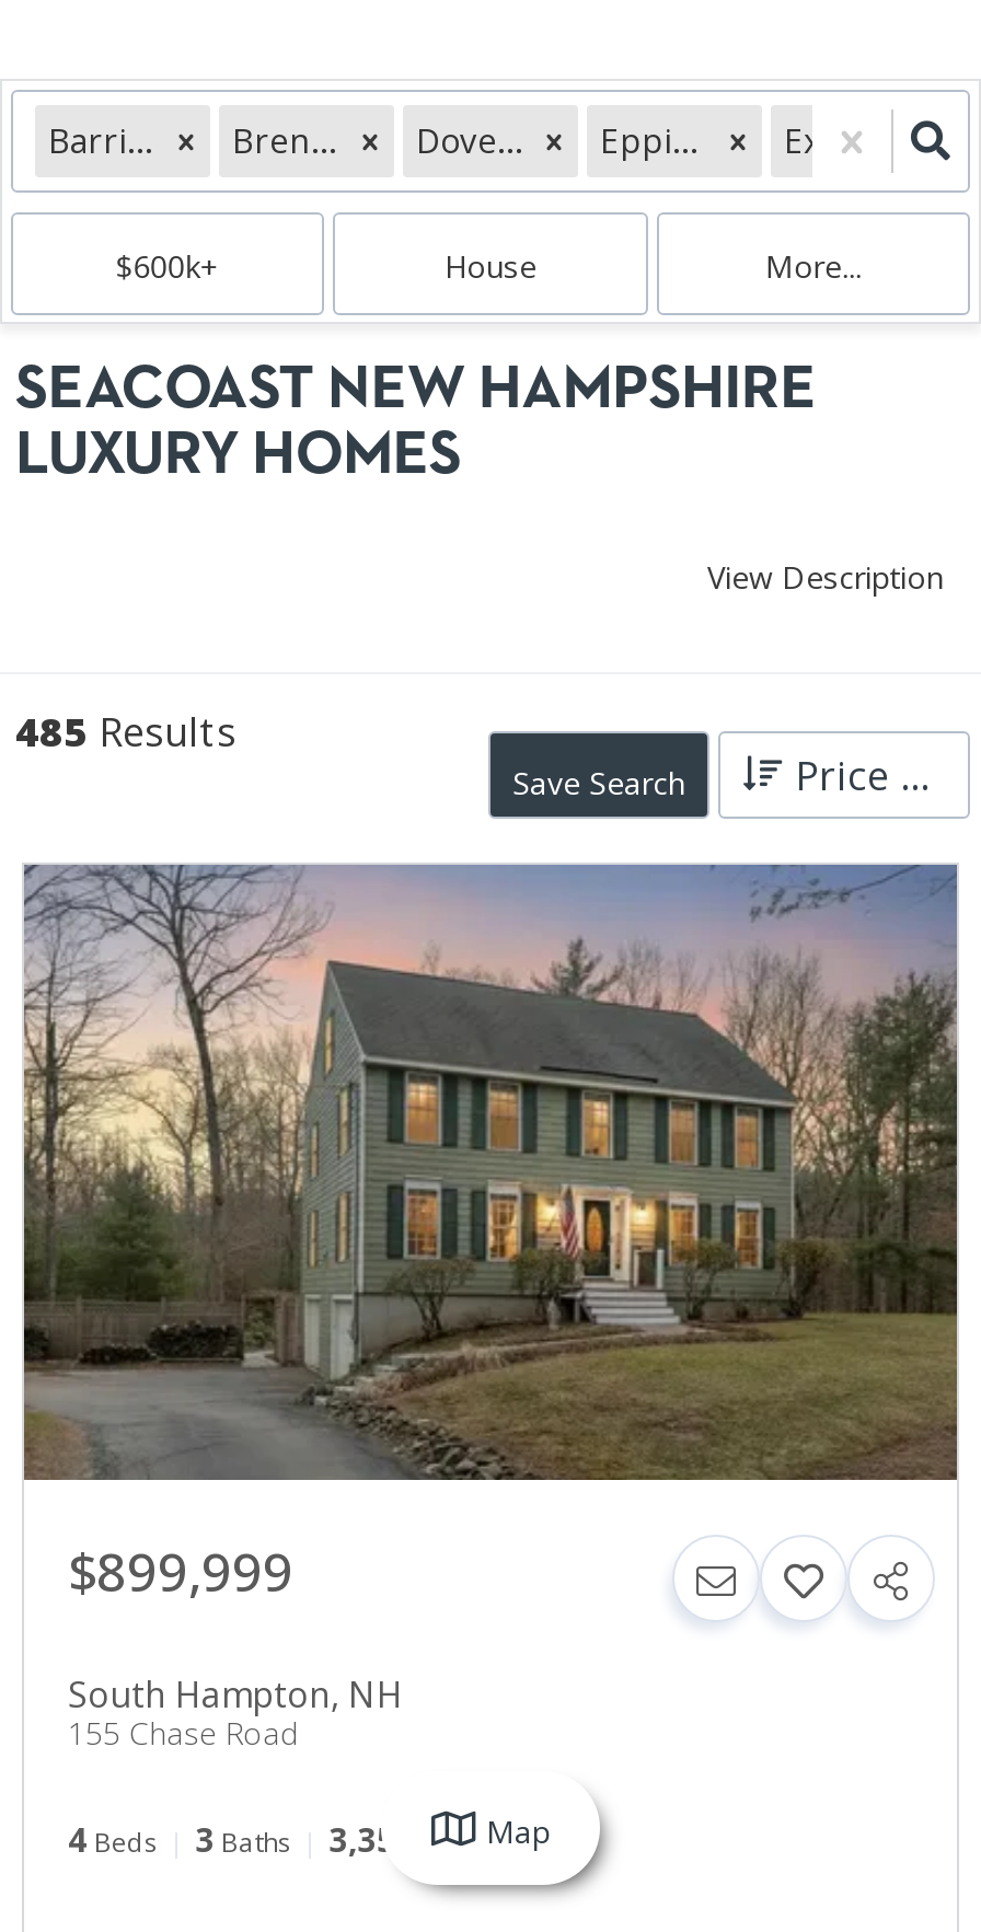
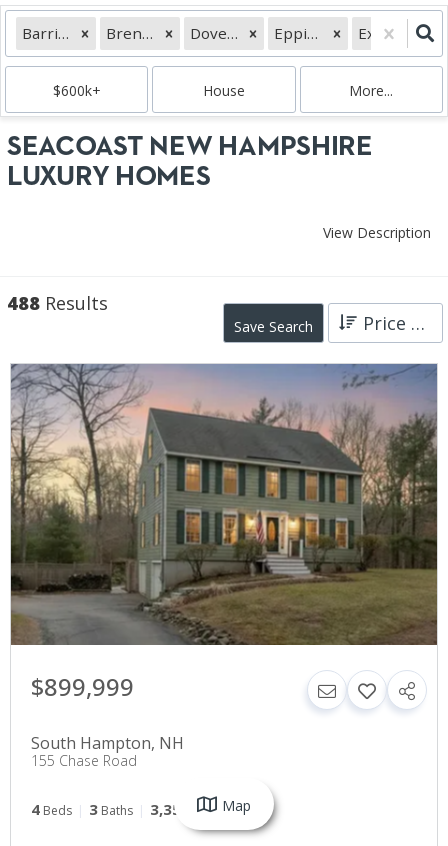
- 485 Results
+ 488 Results
